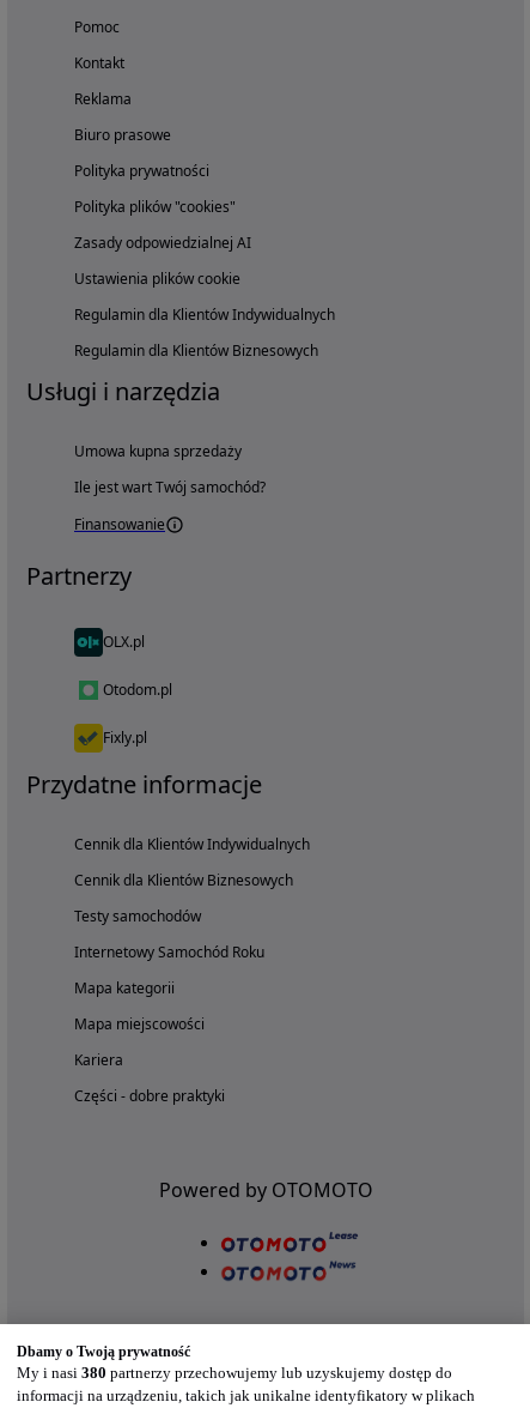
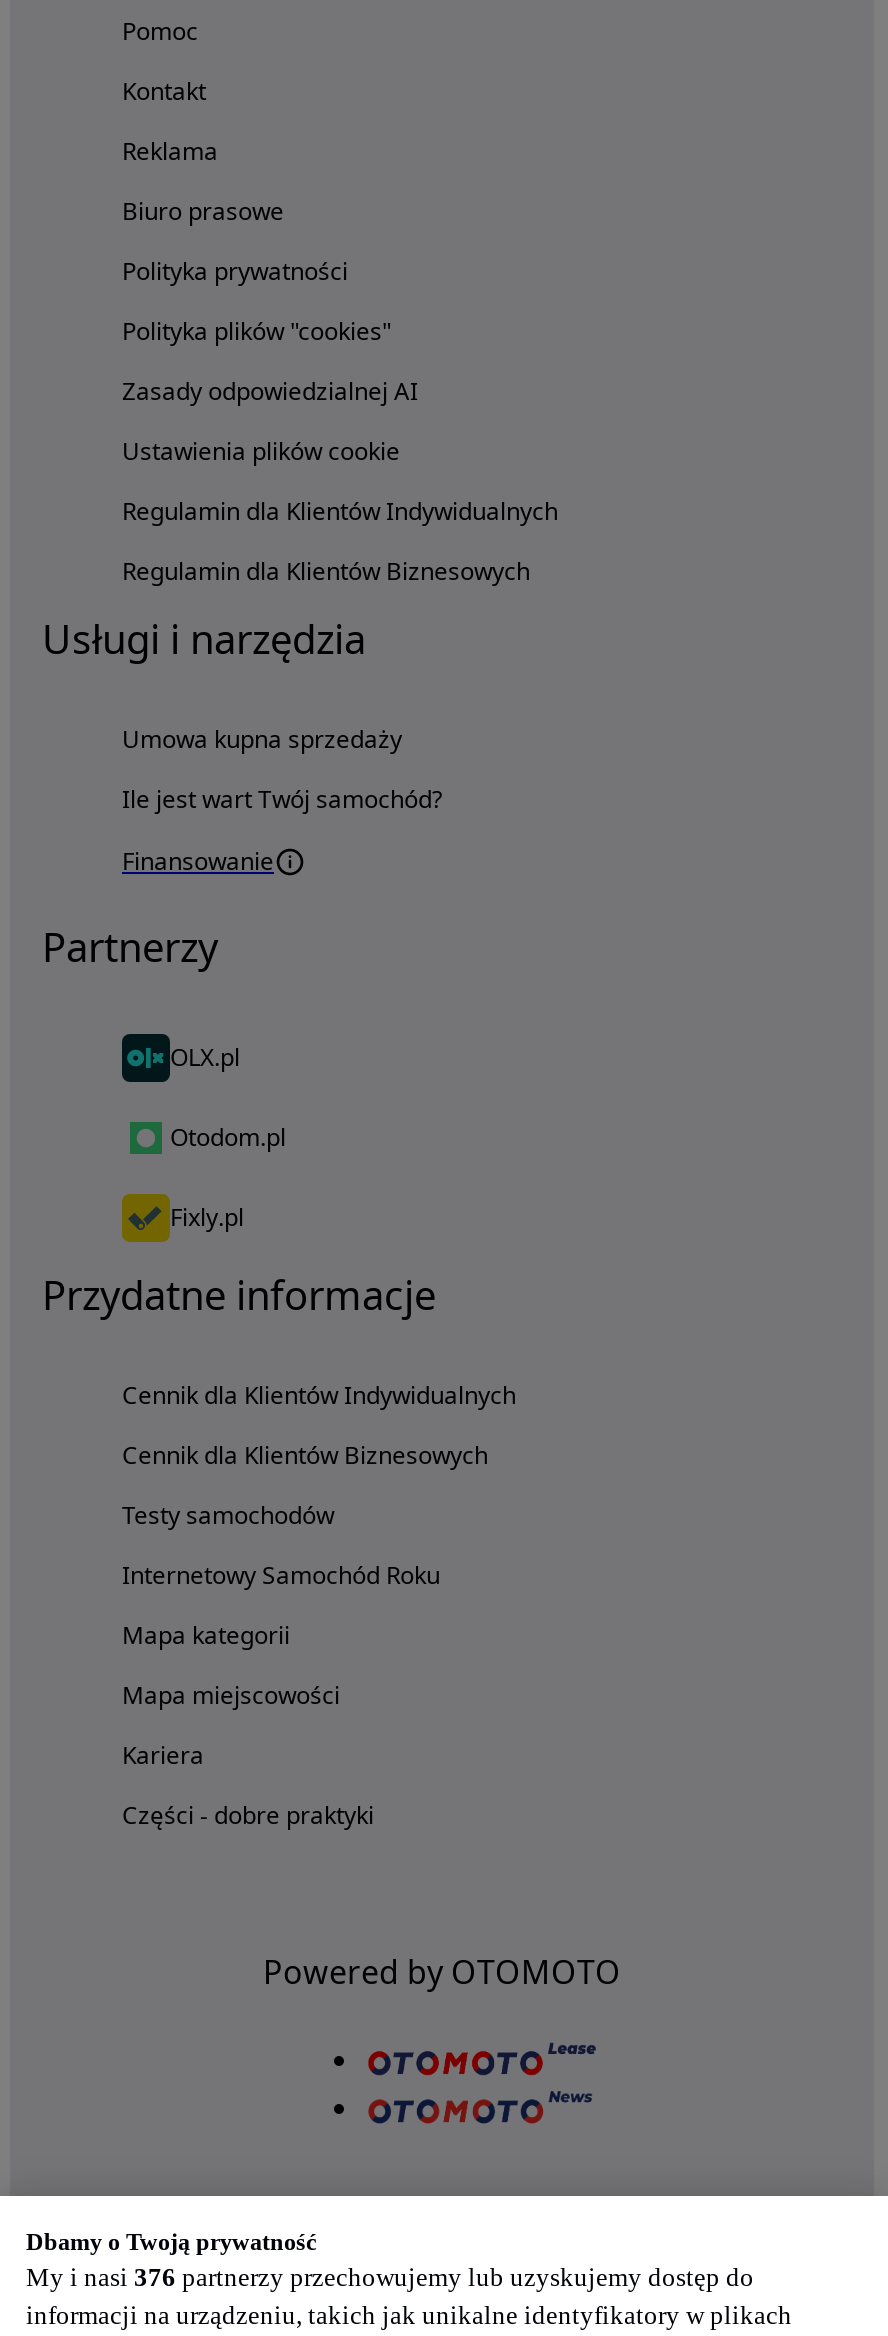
- My i nasi 380 partnerzy przechowujemy lub uzyskujemy dostęp do
+ My i nasi 376 partnerzy przechowujemy lub uzyskujemy dostęp do
